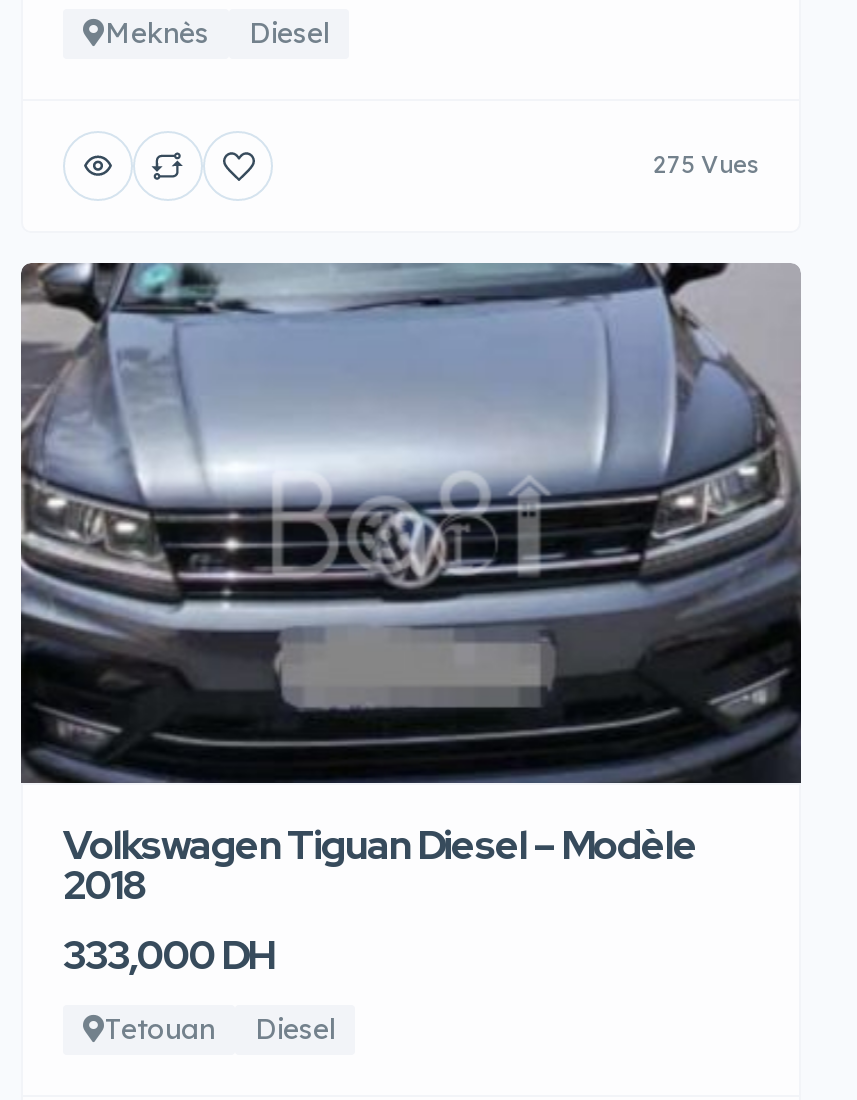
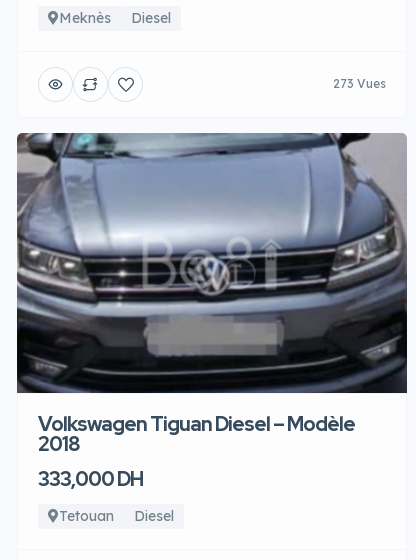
- 275 Vues
+ 273 Vues
